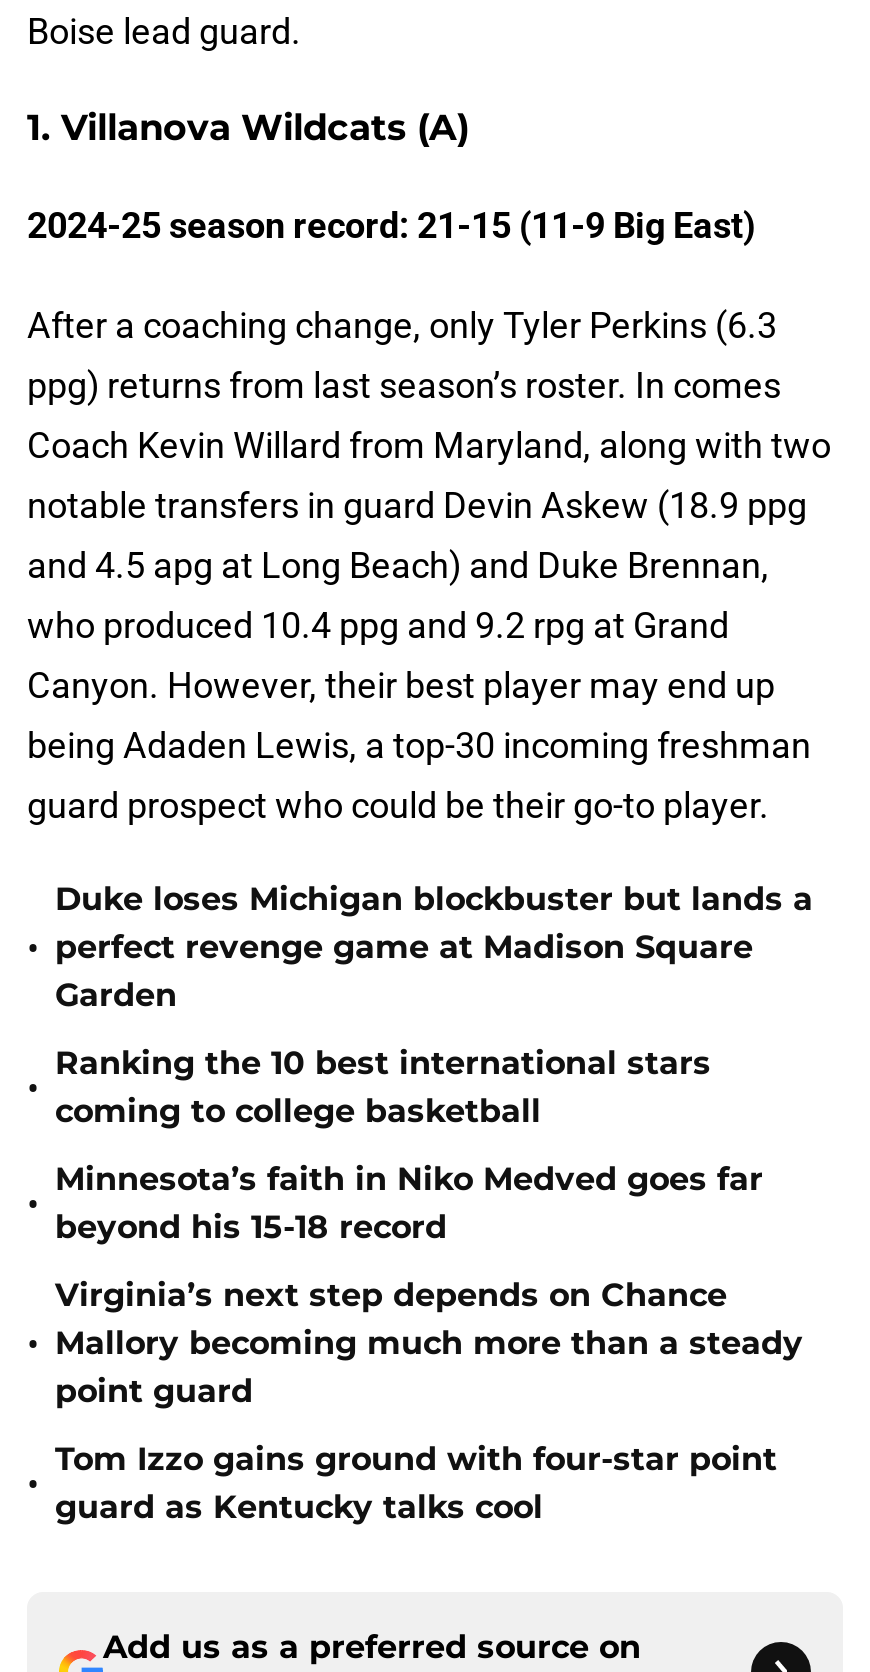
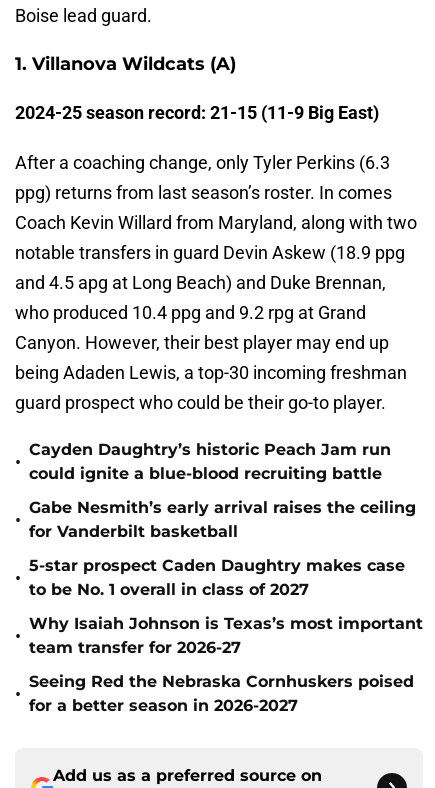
- Duke loses Michigan blockbuster but lands a
- perfect revenge game at Madison Square
- Garden
+ Cayden Daughtry’s historic Peach Jam run
+ could ignite a blue-blood recruiting battle

- Ranking the 10 best international stars
- coming to college basketball
+ Gabe Nesmith’s early arrival raises the ceiling
+ for Vanderbilt basketball

- Minnesota’s faith in Niko Medved goes far
- beyond his 15-18 record
+ 5-star prospect Caden Daughtry makes case
+ to be No. 1 overall in class of 2027

- Virginia’s next step depends on Chance
- Mallory becoming much more than a steady
- point guard
+ Why Isaiah Johnson is Texas’s most important
+ team transfer for 2026-27

- Tom Izzo gains ground with four-star point
- guard as Kentucky talks cool
+ Seeing Red the Nebraska Cornhuskers poised
+ for a better season in 2026-2027
